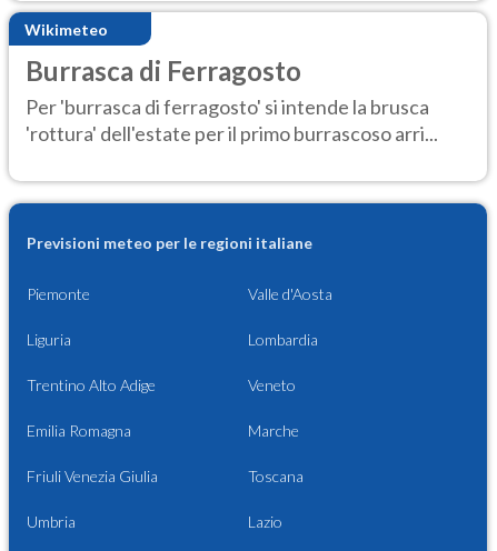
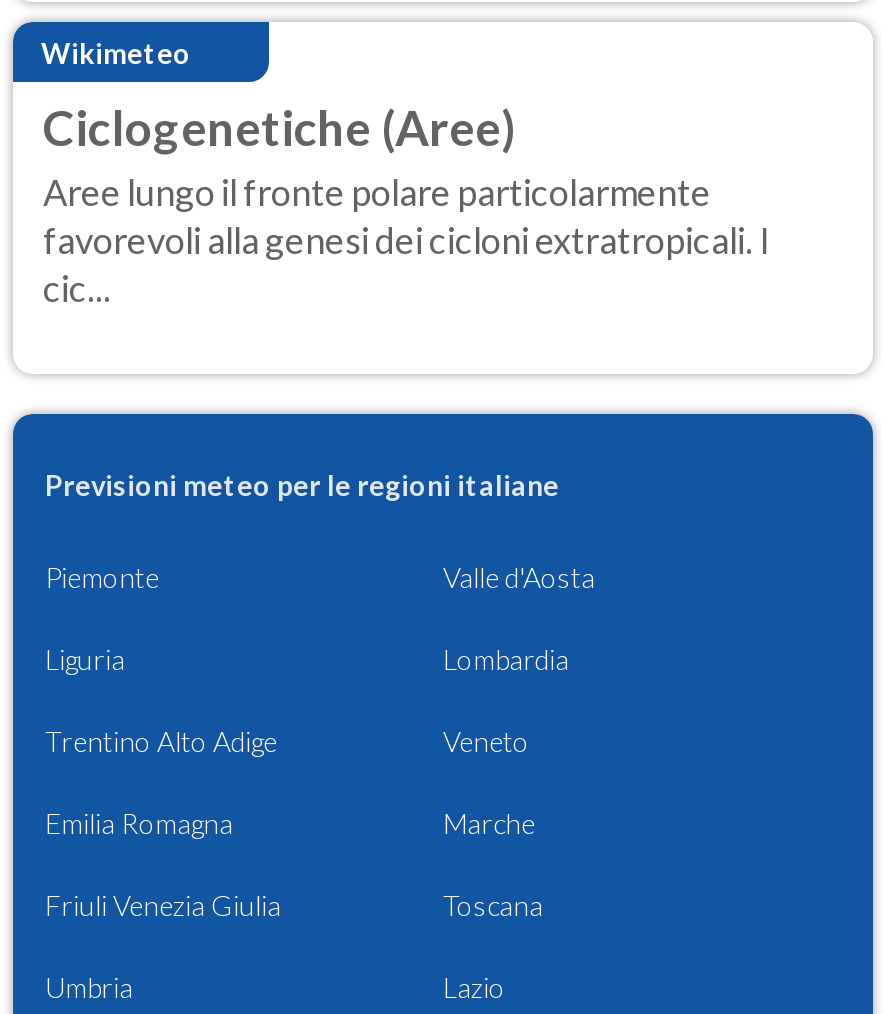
- Burrasca di Ferragosto
- Per 'burrasca di ferragosto' si intende la brusca
- 'rottura' dell'estate per il primo burrascoso arri...
+ Ciclogenetiche (Aree)
+ Aree lungo il fronte polare particolarmente
+ favorevoli alla genesi dei cicloni extratropicali. I
+ cic...
